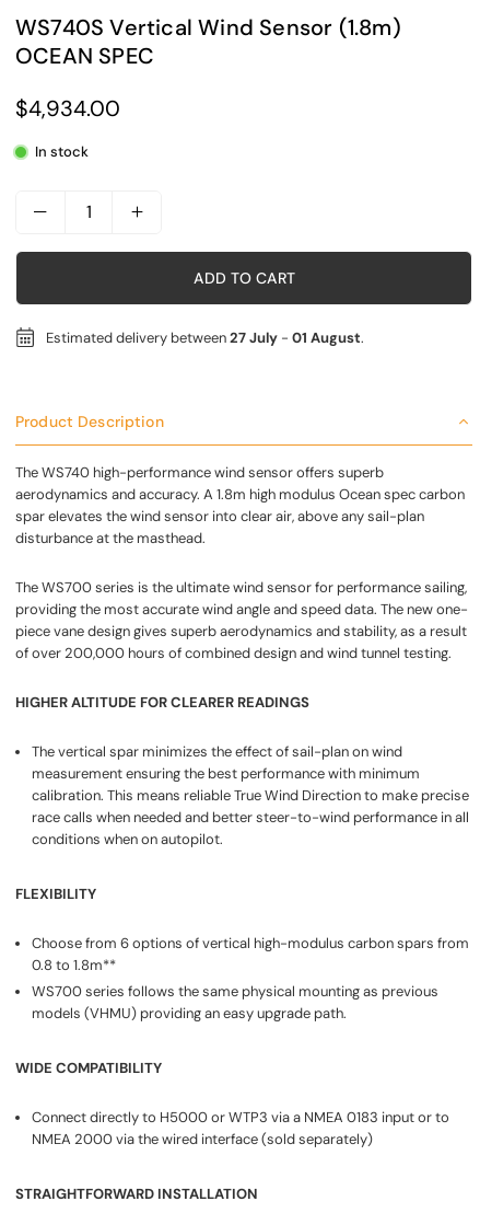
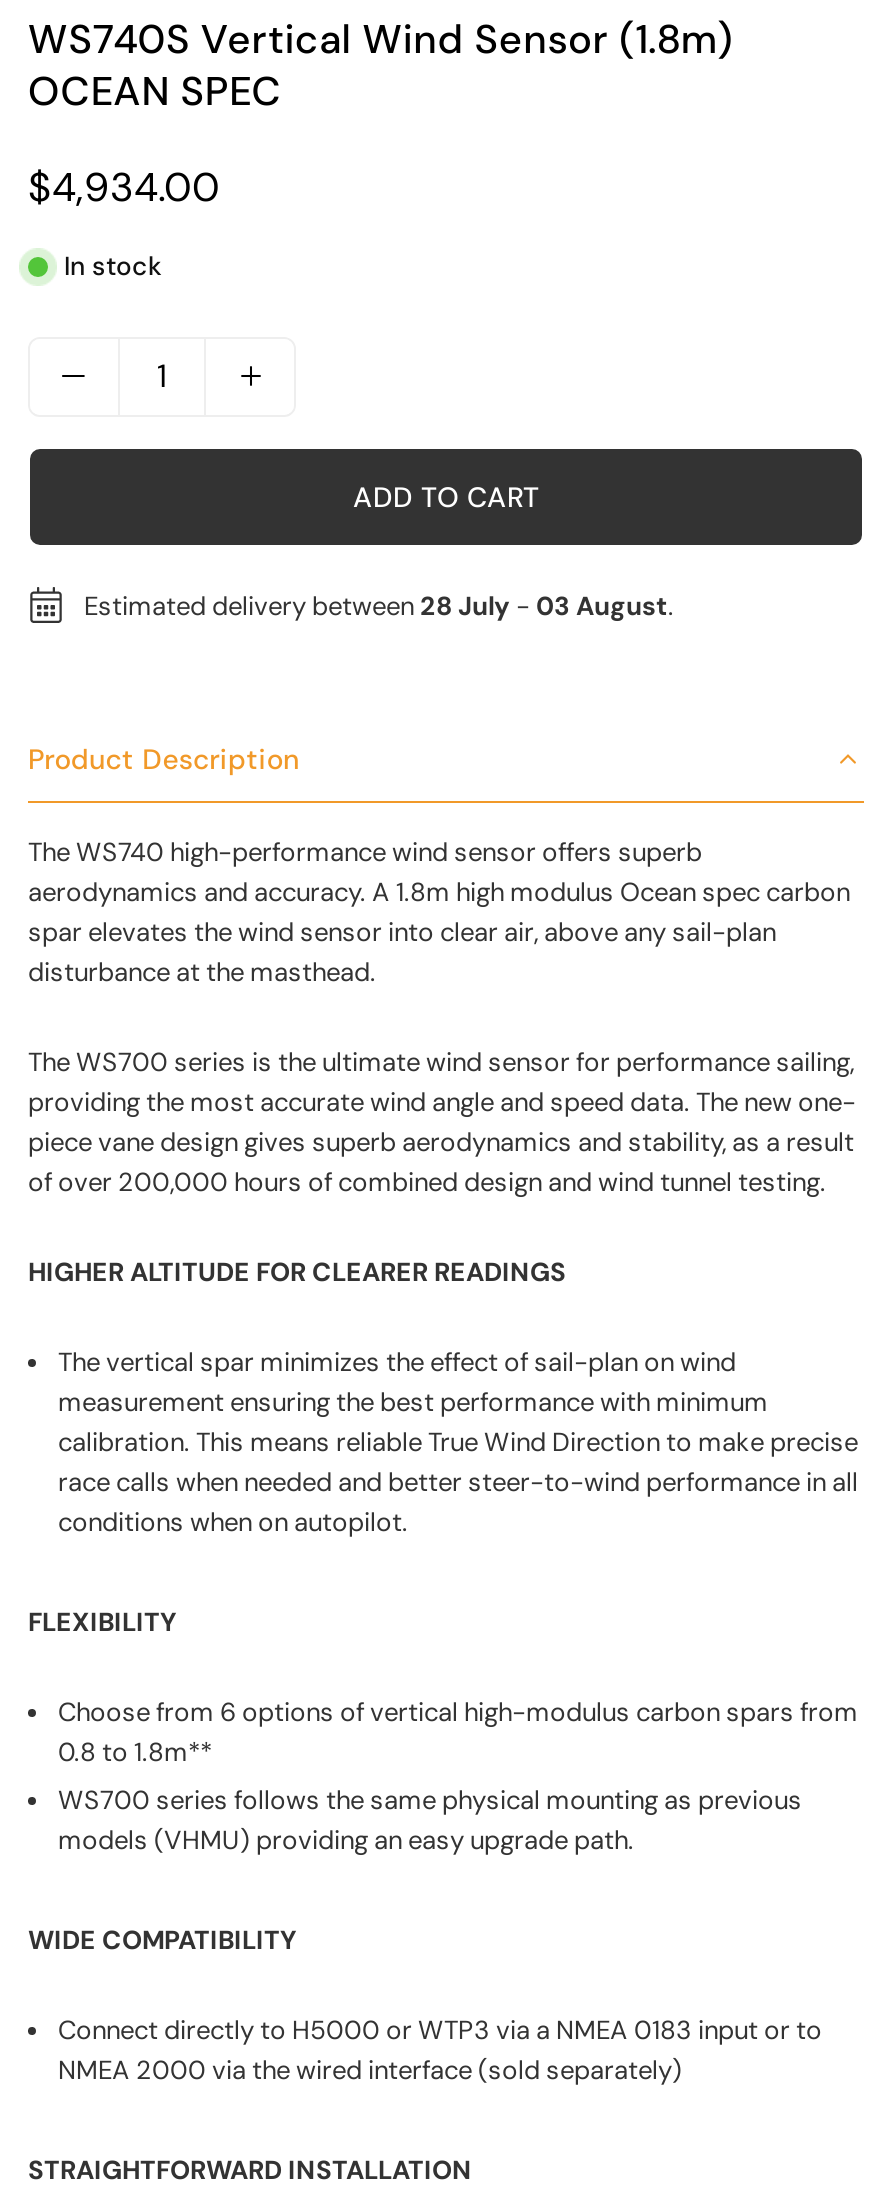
- Estimated delivery between 27 July - 01 August.
+ Estimated delivery between 28 July - 03 August.
